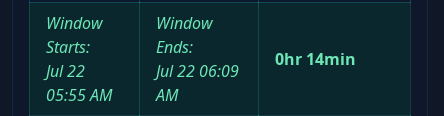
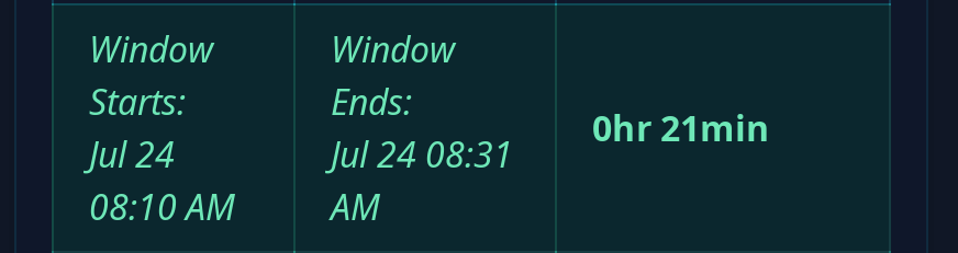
- 0hr 14min
+ 0hr 21min

- Jul 22
+ Jul 24

- Jul 22 06:09
+ Jul 24 08:31

- 05:55 AM AM
+ 08:10 AM AM
